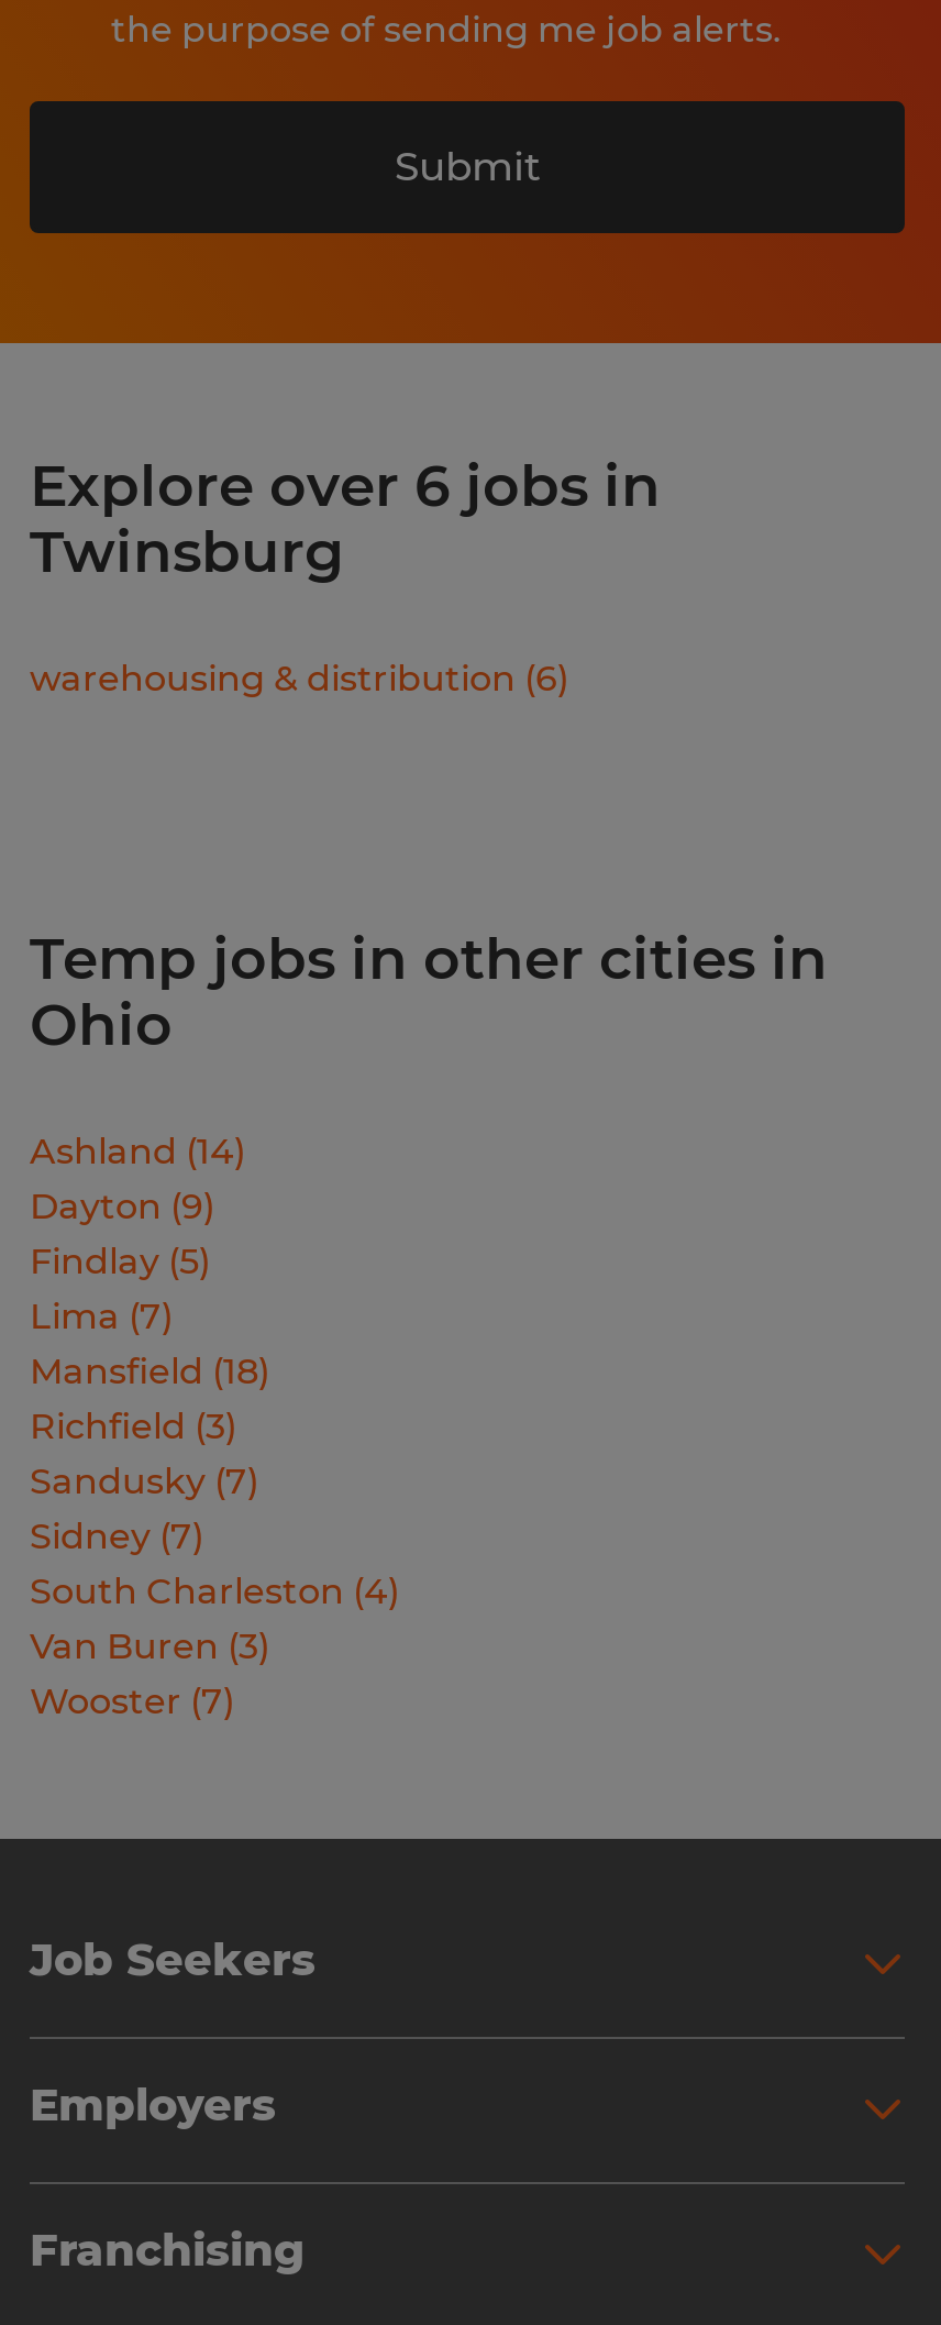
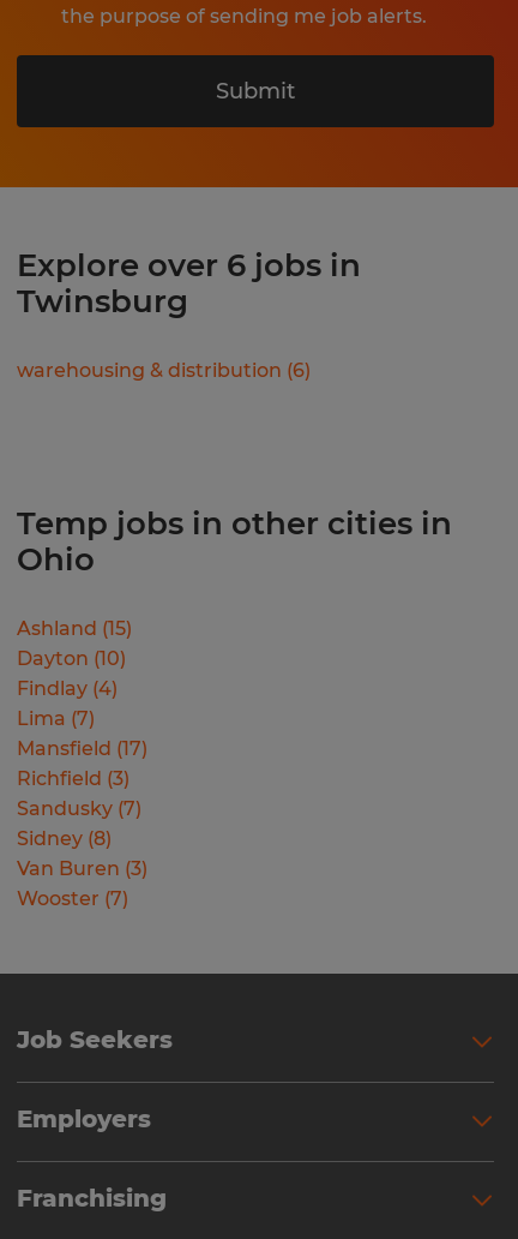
- Ashland (14)
+ Ashland (15)

- Dayton (9)
+ Dayton (10)

- Findlay (5)
+ Findlay (4)

- Mansfield (18)
+ Mansfield (17)

- Sidney (7)
- South Charleston (4)
+ Sidney (8)
